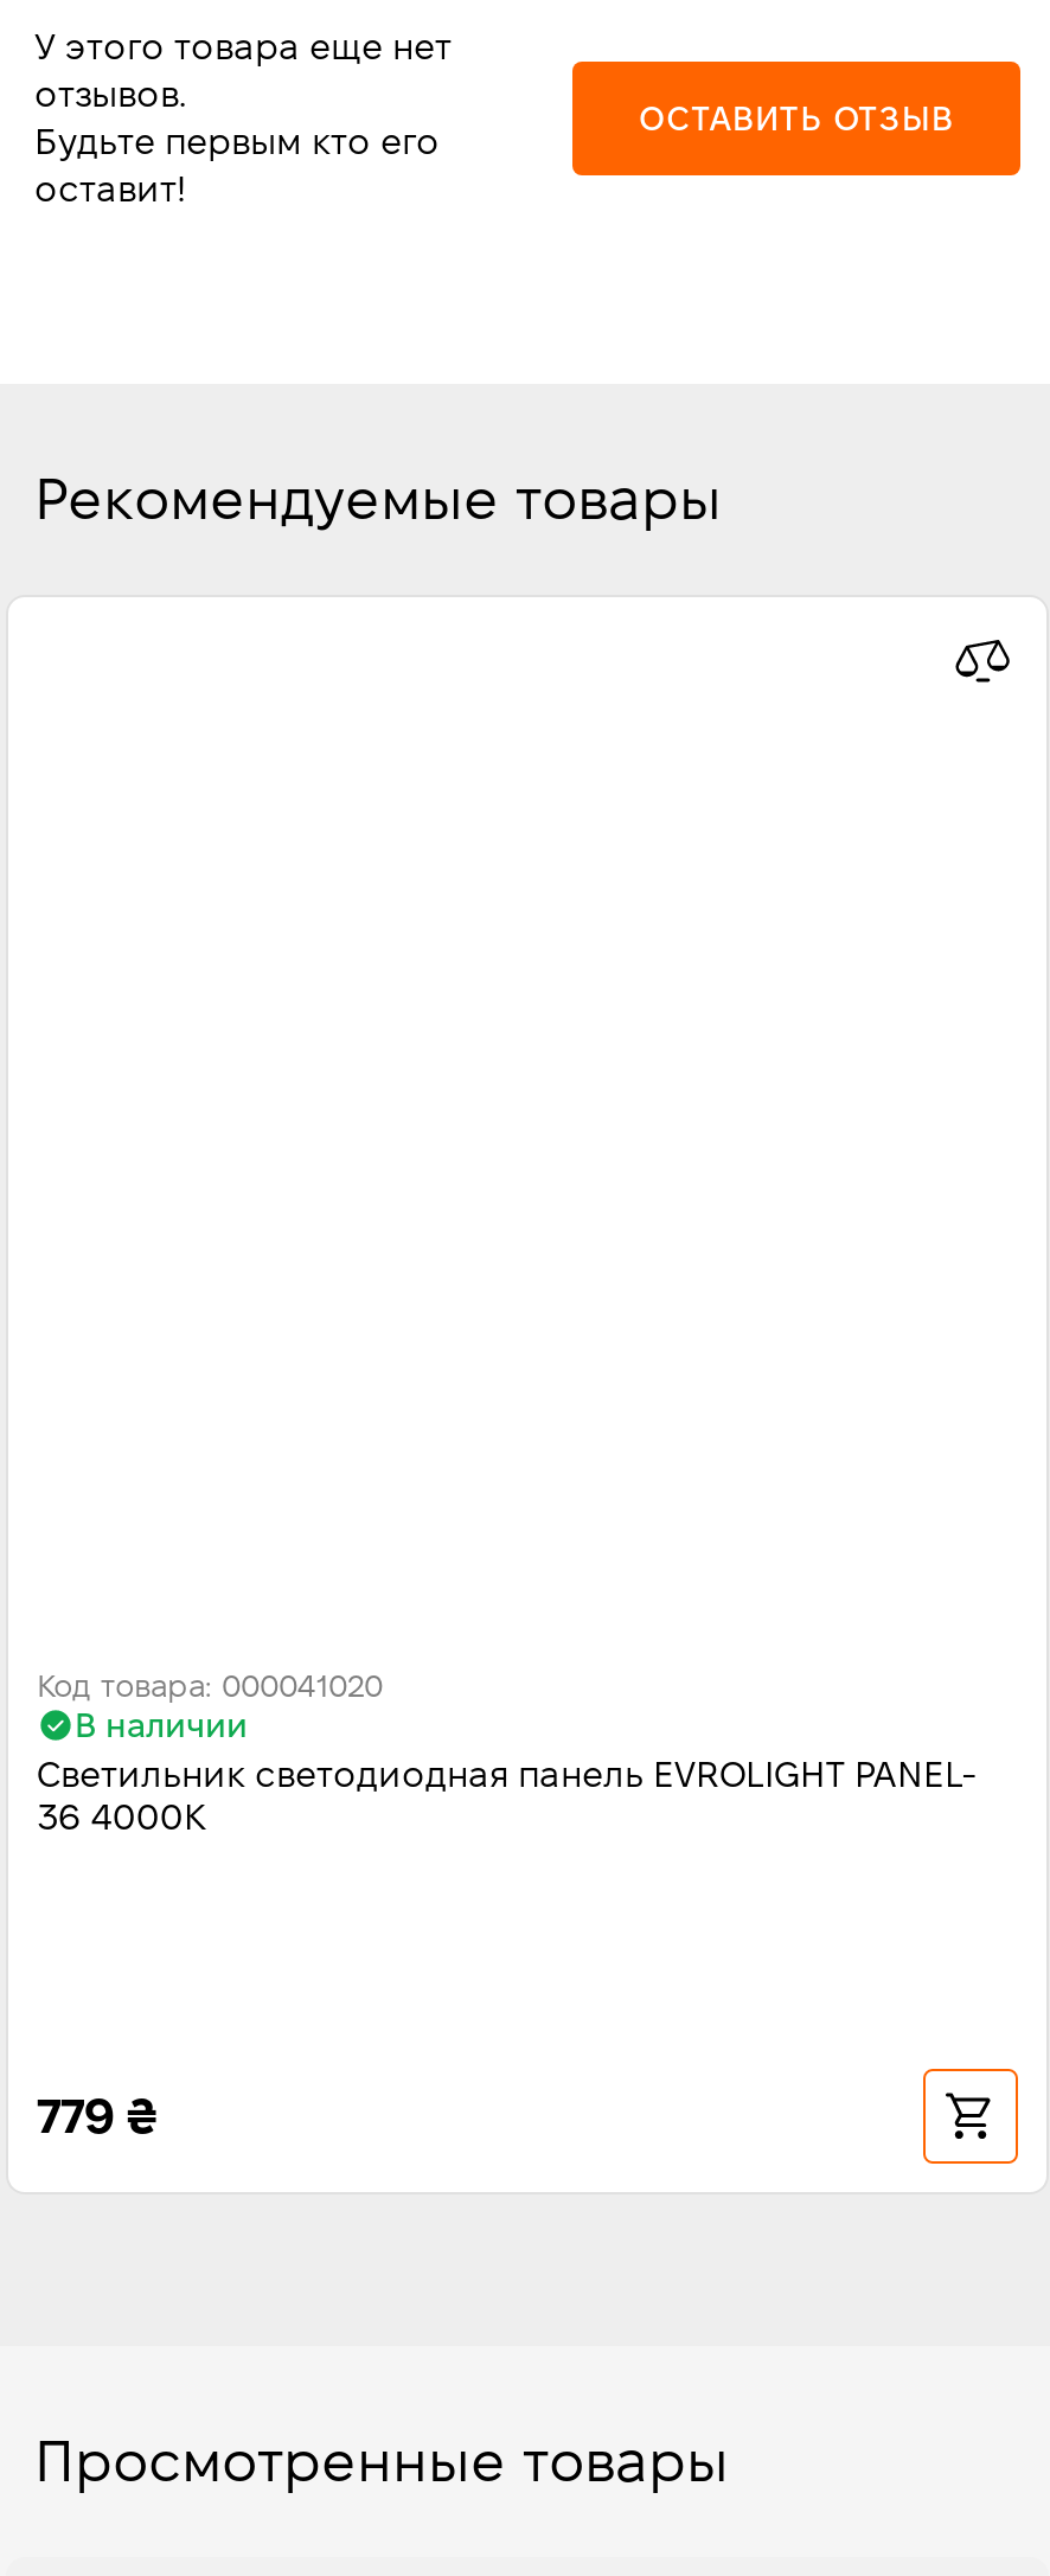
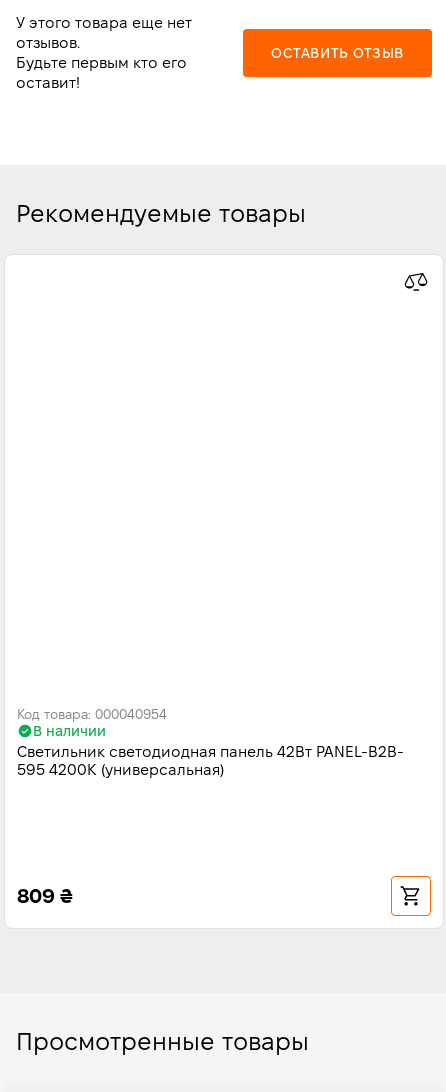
- Код товара: 000041020
+ Код товара: 000040954

- Светильник светодиодная панель EVROLIGHT PANEL-
- 36 4000K
+ Светильник светодиодная панель 42Вт PANEL-B2B-
+ 595 4200K (универсальная)

- 779 ₴
+ 809 ₴
